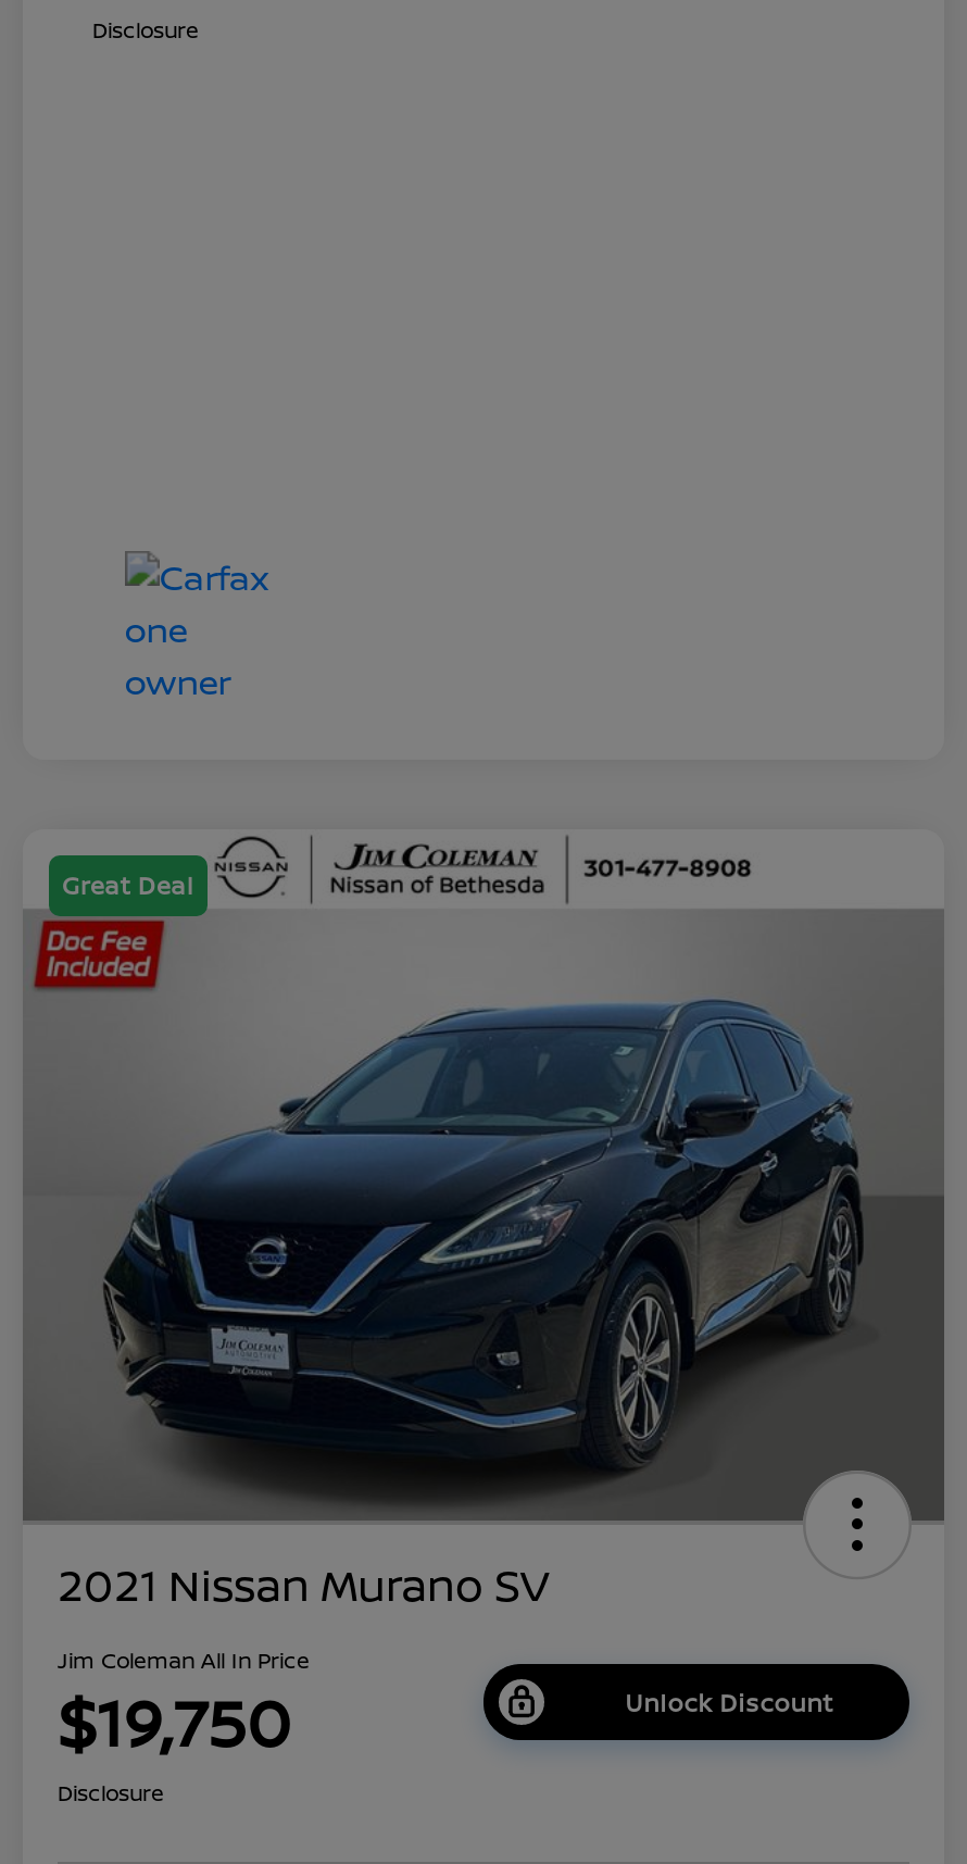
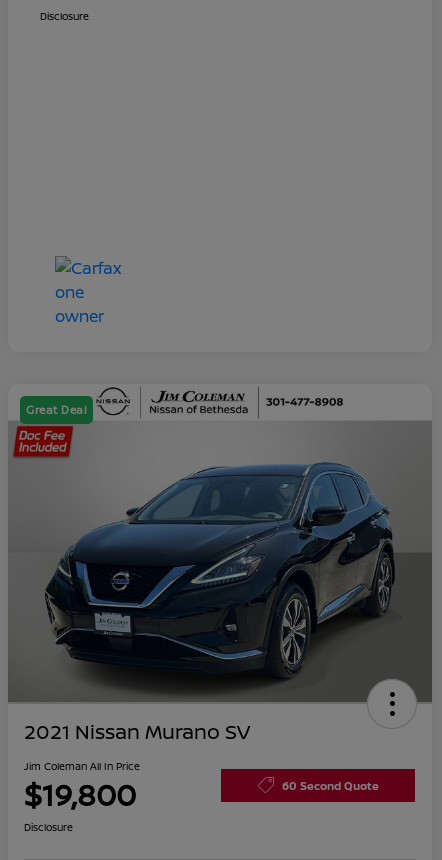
- $19,750
- Unlock Discount
+ $19,800
+ 60 Second Quote
